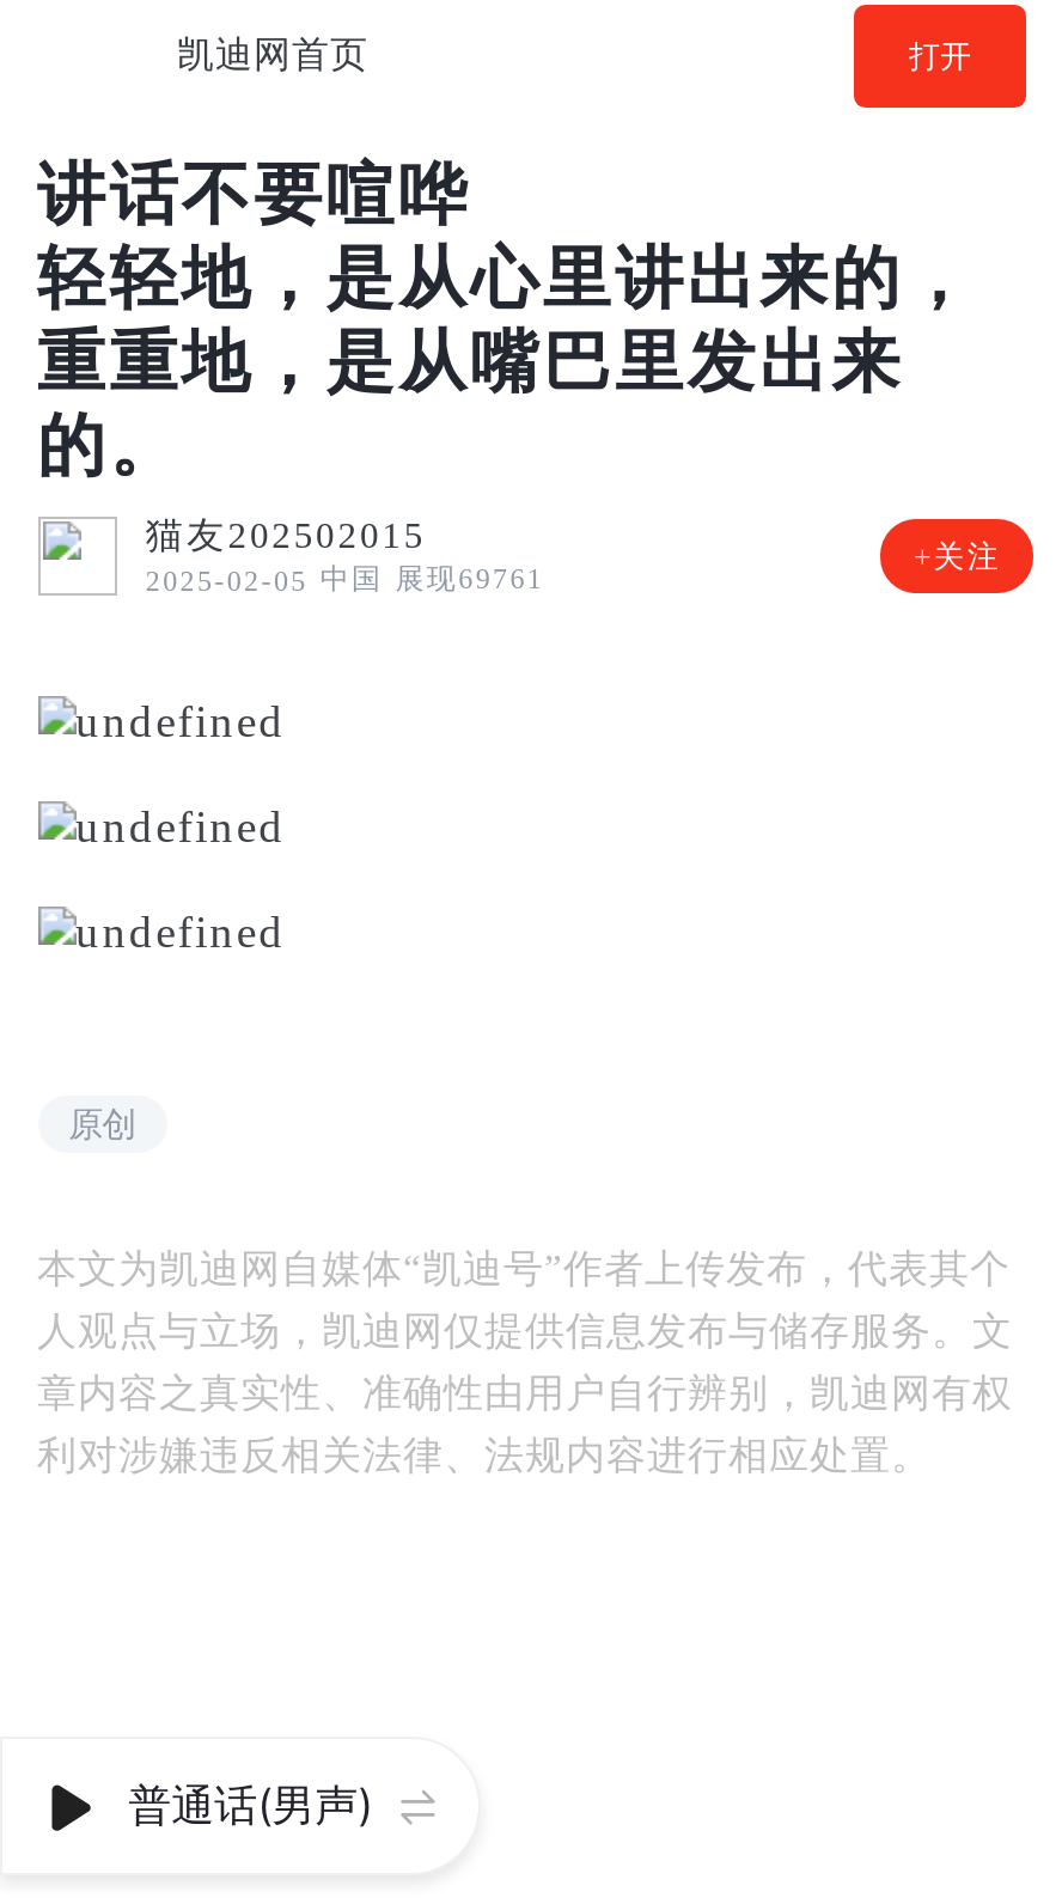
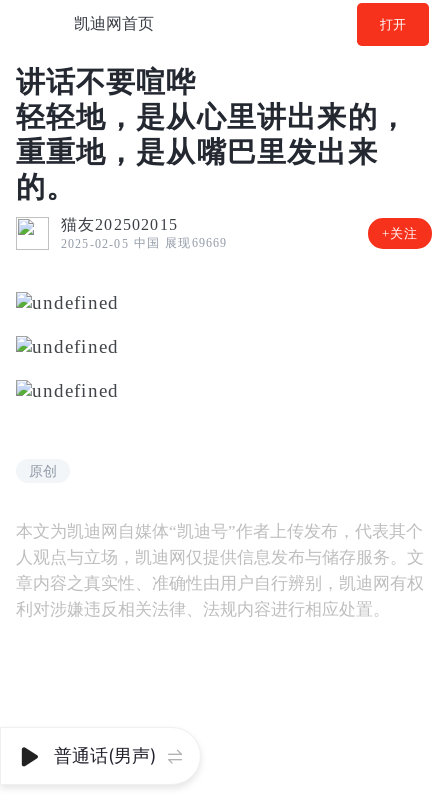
- 2025-02-05 中国 展现69761
+ 2025-02-05 中国 展现69669
